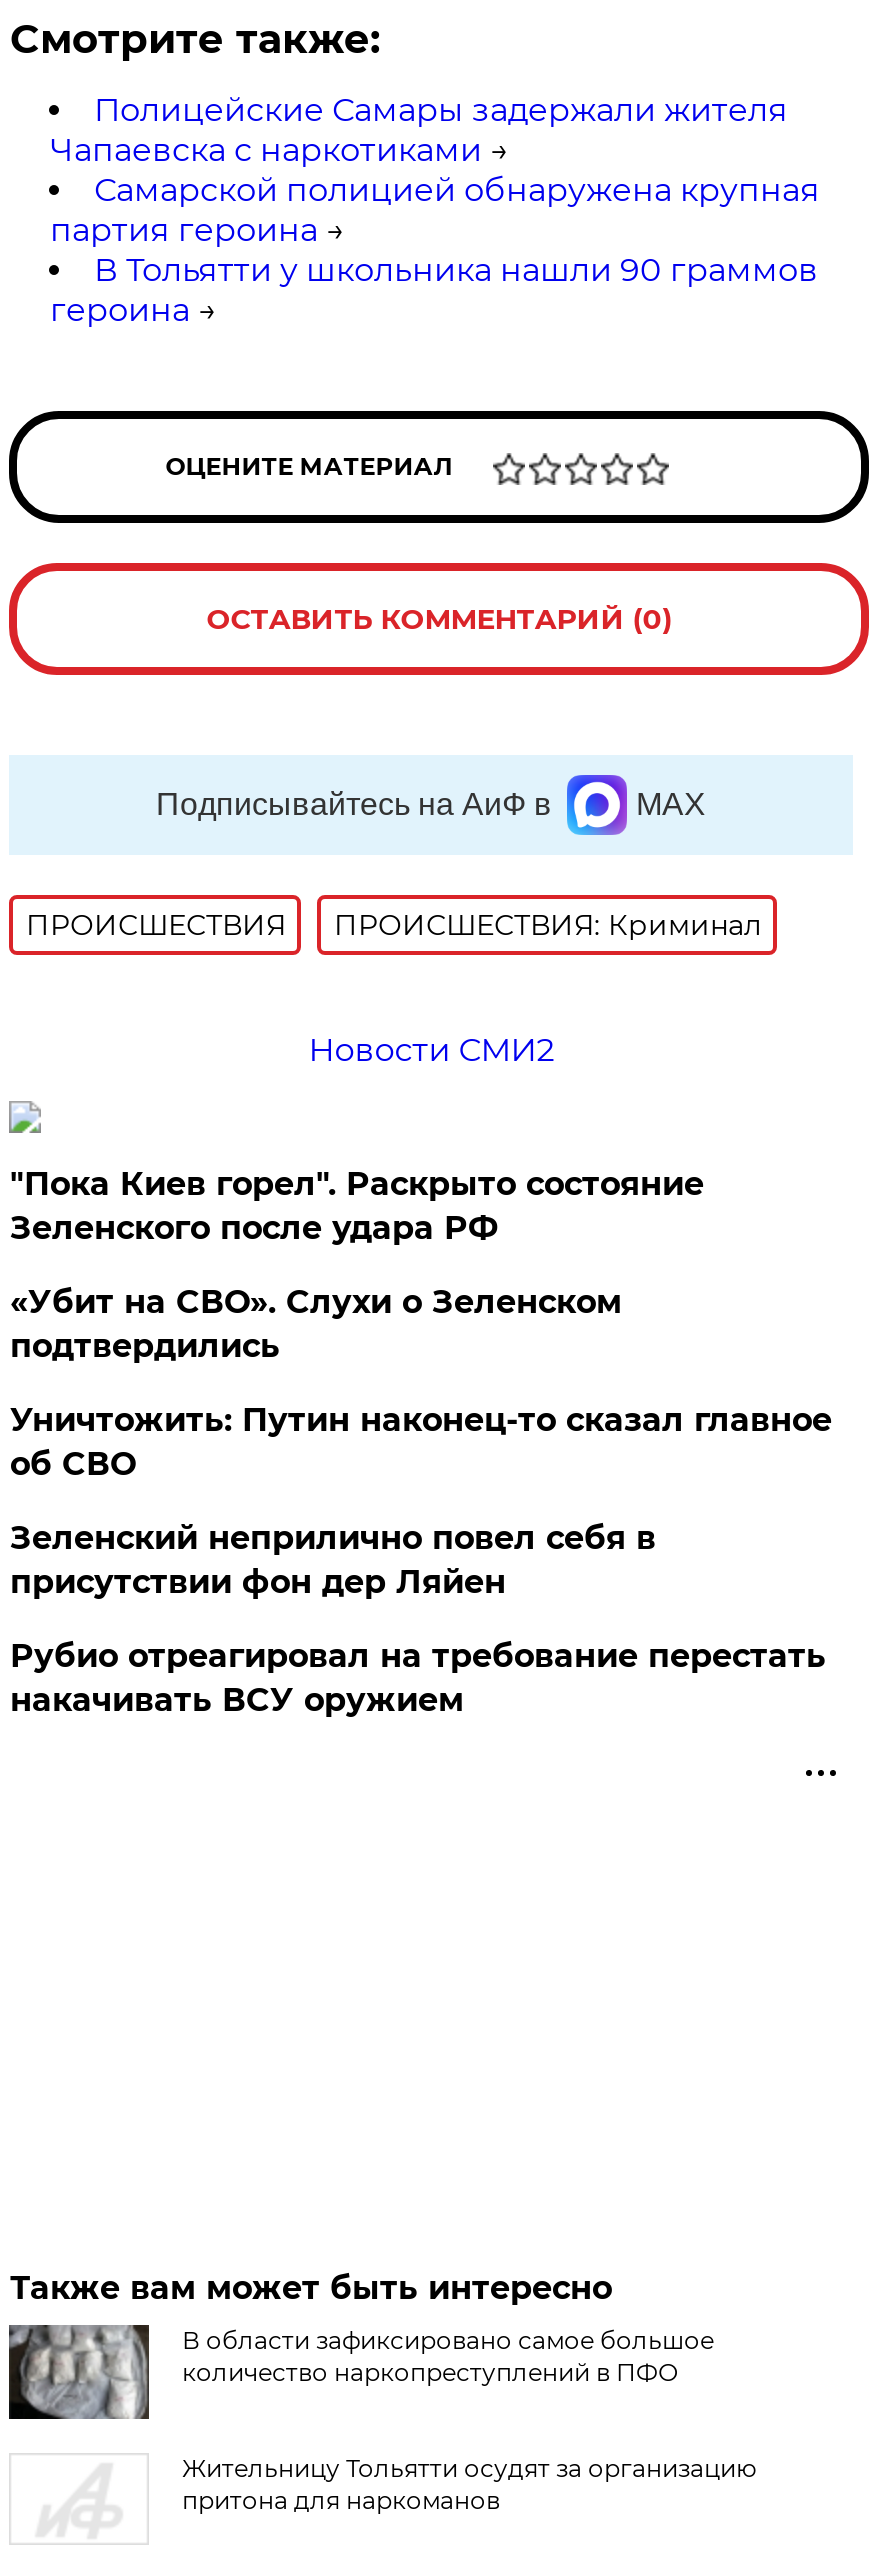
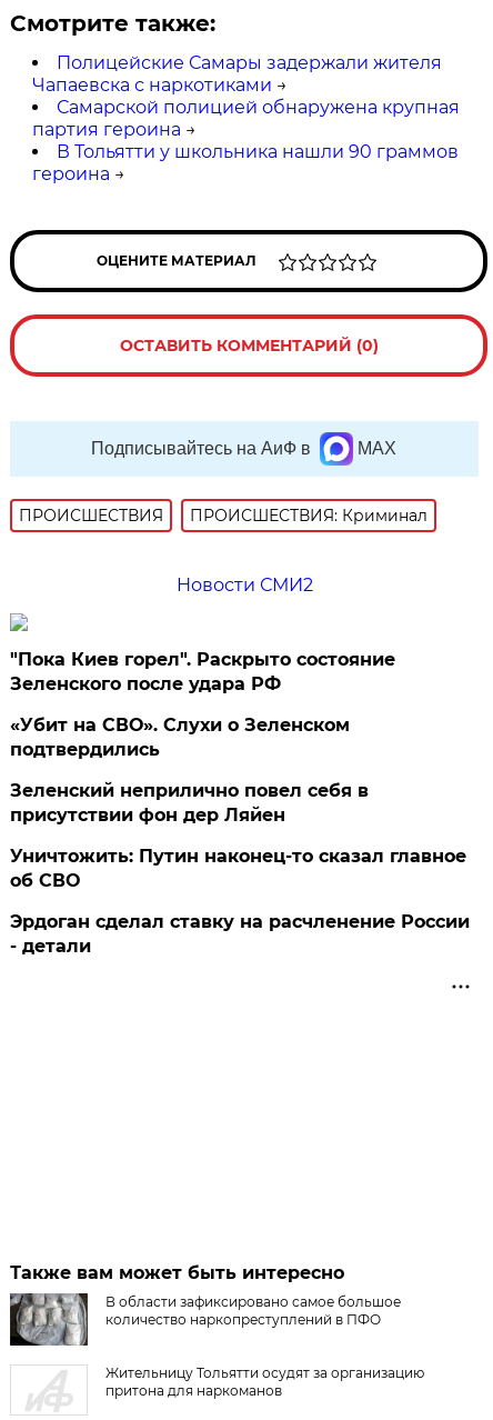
moved down: Уничтожить: Путин наконец-то сказал главное | об СВО

moved up: Зеленский неприлично повел cебя в | присутствии фон дер Ляйен

- Рубио отреагировал на требование перестать
- накачивать ВСУ оружием
+ Эрдоган сделал ставку на расчленение России
+ - детали
